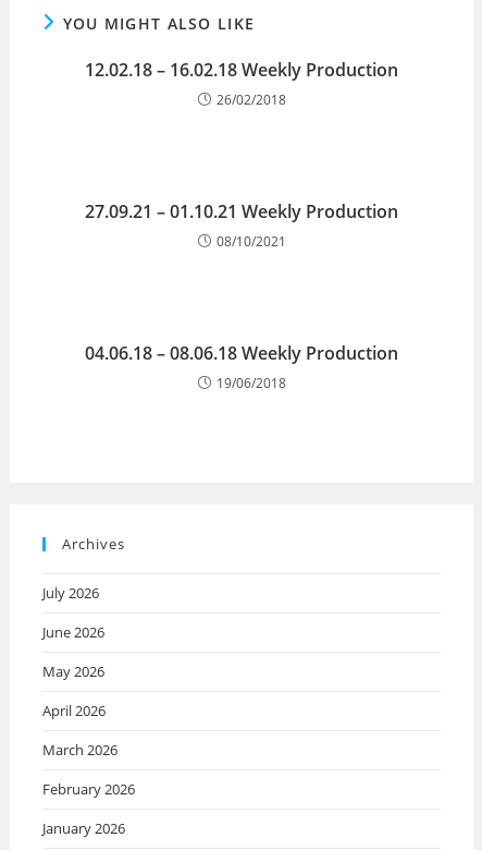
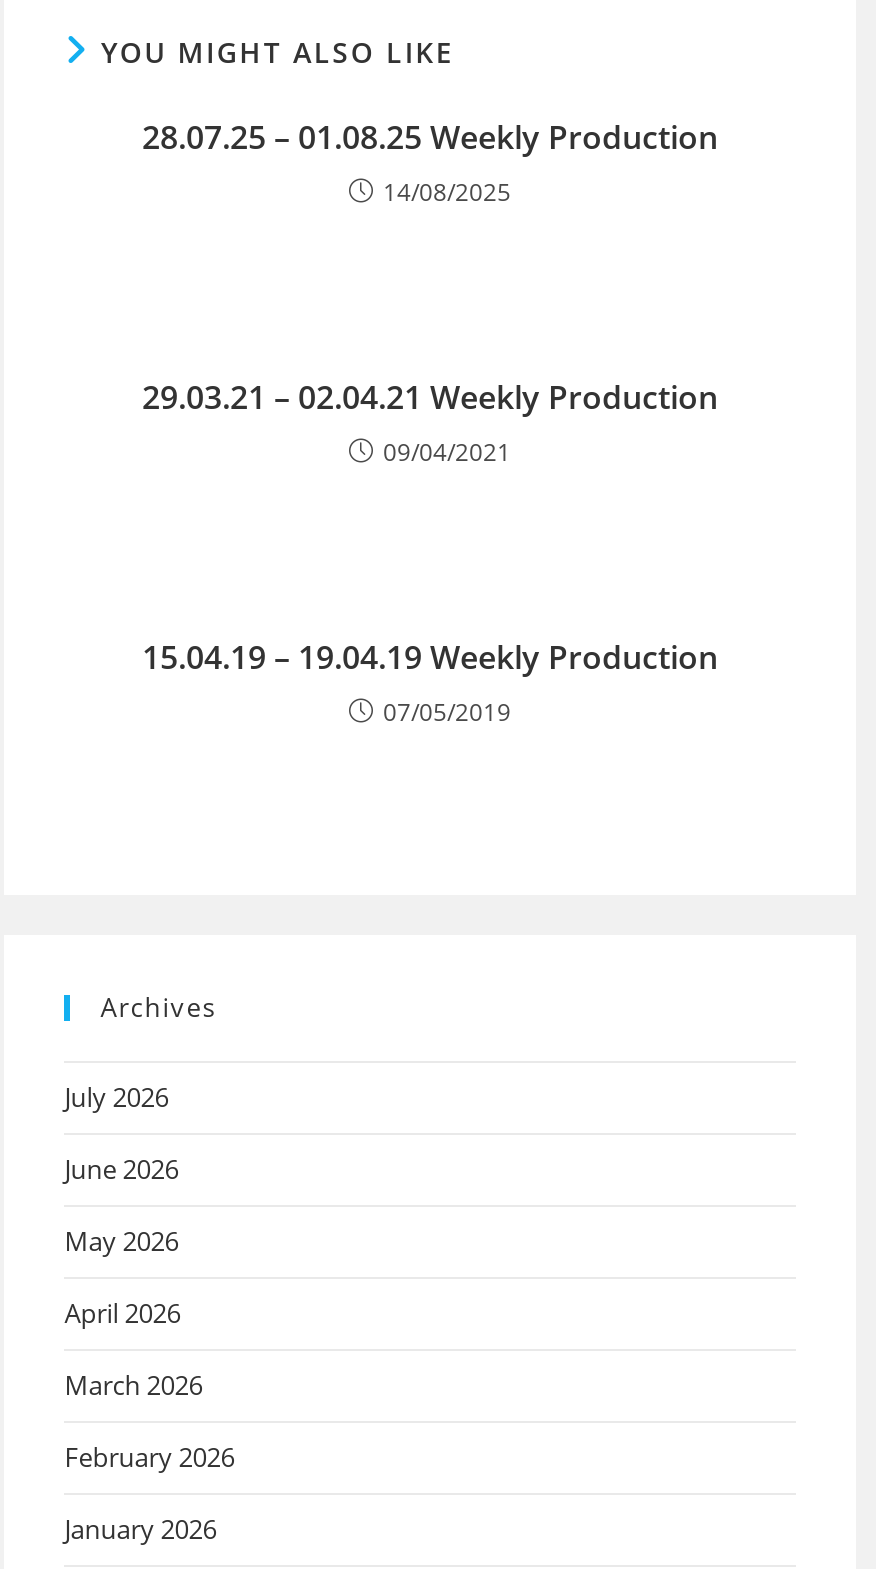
- 12.02.18 – 16.02.18 Weekly Production
+ 28.07.25 – 01.08.25 Weekly Production

- 26/02/2018
+ 14/08/2025

- 27.09.21 – 01.10.21 Weekly Production
+ 29.03.21 – 02.04.21 Weekly Production

- 08/10/2021
+ 09/04/2021

- 04.06.18 – 08.06.18 Weekly Production
+ 15.04.19 – 19.04.19 Weekly Production

- 19/06/2018
+ 07/05/2019
